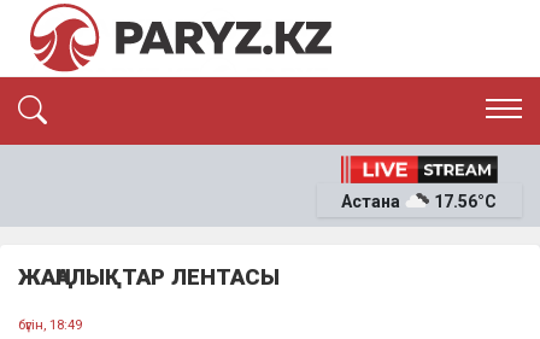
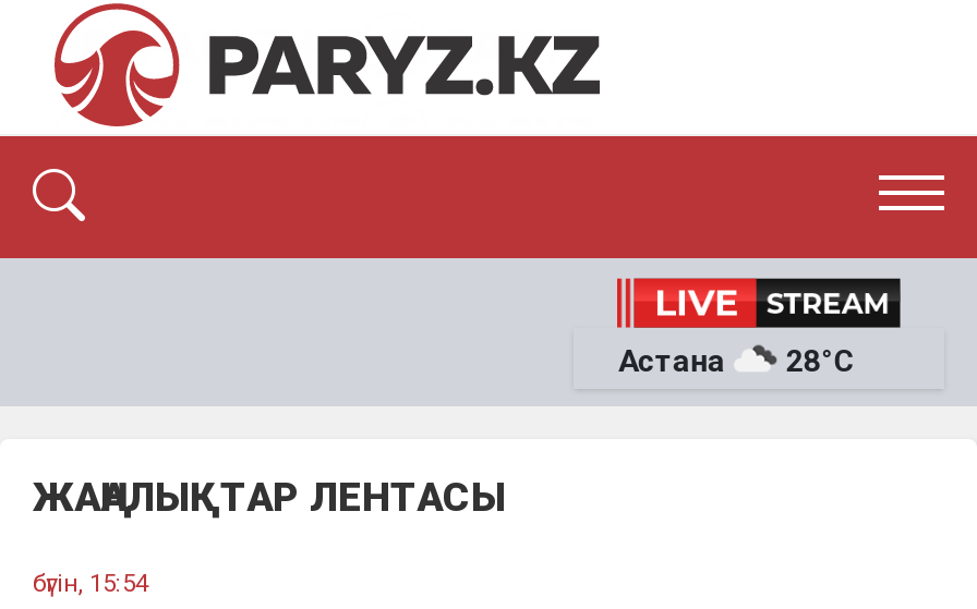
- 17.56°C
+ 28°C

- бүгін, 18:49
+ бүгін, 15:54
